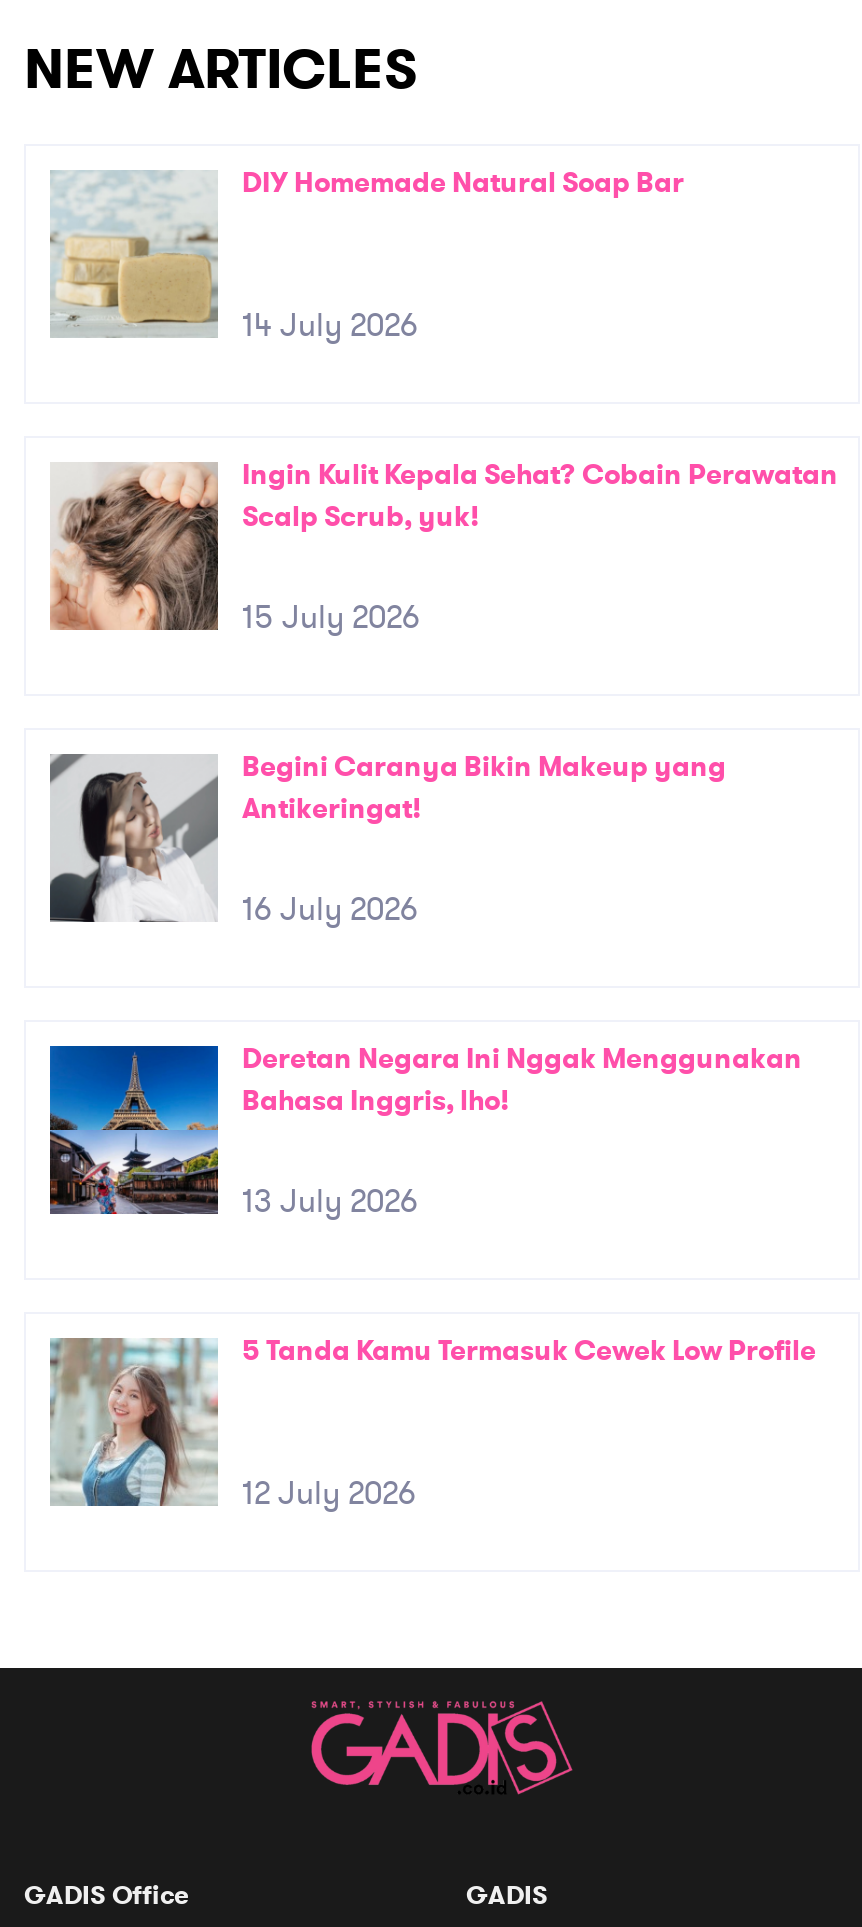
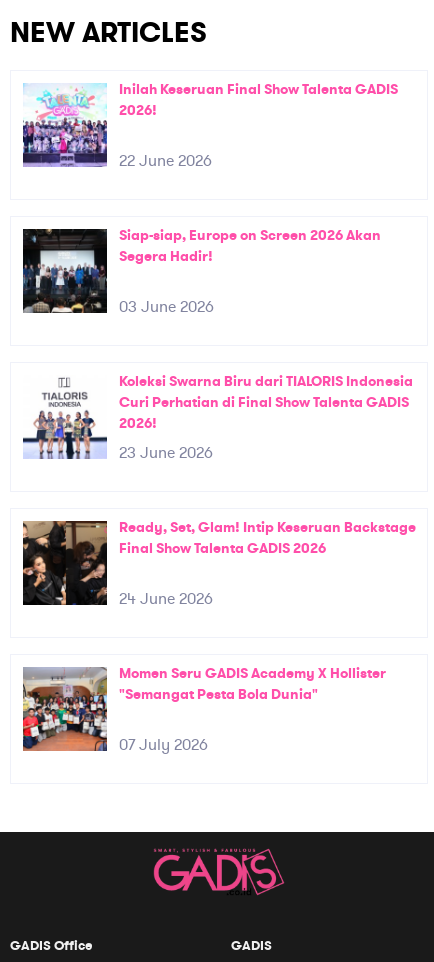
- [image]
- DIY Homemade Natural Soap Bar
- 14 July 2026
- Ingin Kulit Kepala Sehat? Cobain Perawatan
- Scalp Scrub, yuk!
- 15 July 2026
- Begini Caranya Bikin Makeup yang
- Antikeringat!
- 16 July 2026
- Deretan Negara Ini Nggak Menggunakan
- Bahasa Inggris, lho!
- 13 July 2026
- 5 Tanda Kamu Termasuk Cewek Low Profile
- 12 July 2026
+ [image]
+ Inilah Keseruan Final Show Talenta GADIS
+ 2026!
+ 22 June 2026
+ Siap-siap, Europe on Screen 2026 Akan
+ Segera Hadir!
+ 03 June 2026
+ Koleksi Swarna Biru dari TIALORIS Indonesia
+ Curi Perhatian di Final Show Talenta GADIS
+ 2026!
+ 23 June 2026
+ Ready, Set, Glam! Intip Keseruan Backstage
+ Final Show Talenta GADIS 2026
+ 24 June 2026
+ Momen Seru GADIS Academy X Hollister
+ "Semangat Pesta Bola Dunia"
+ 07 July 2026

- [image]
+ [image]

- [image]
+ [image]

- [image]
+ [image]

- [image]
+ [image]
